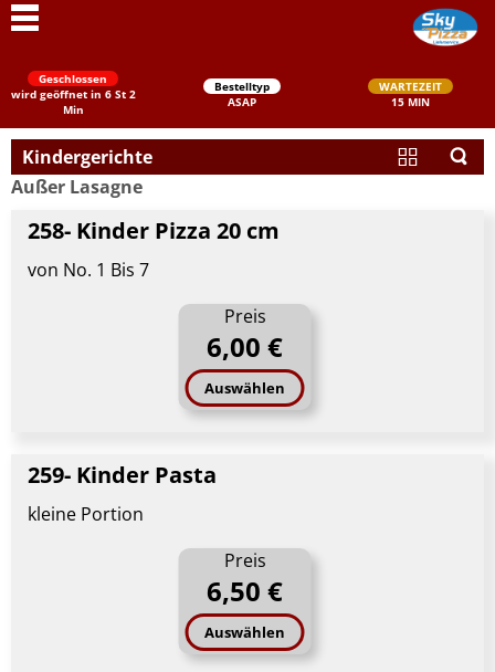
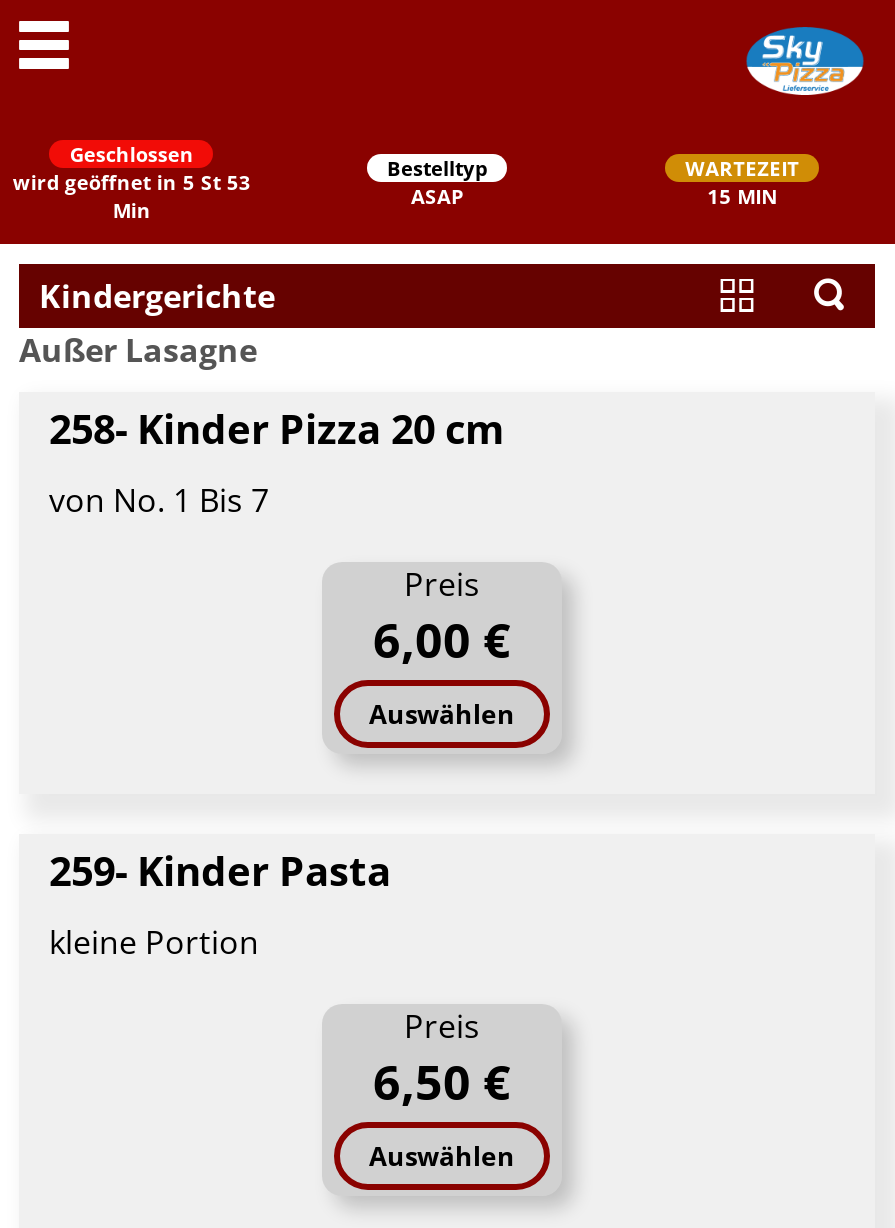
- wird geöffnet in 6 St 2
+ wird geöffnet in 5 St 53
